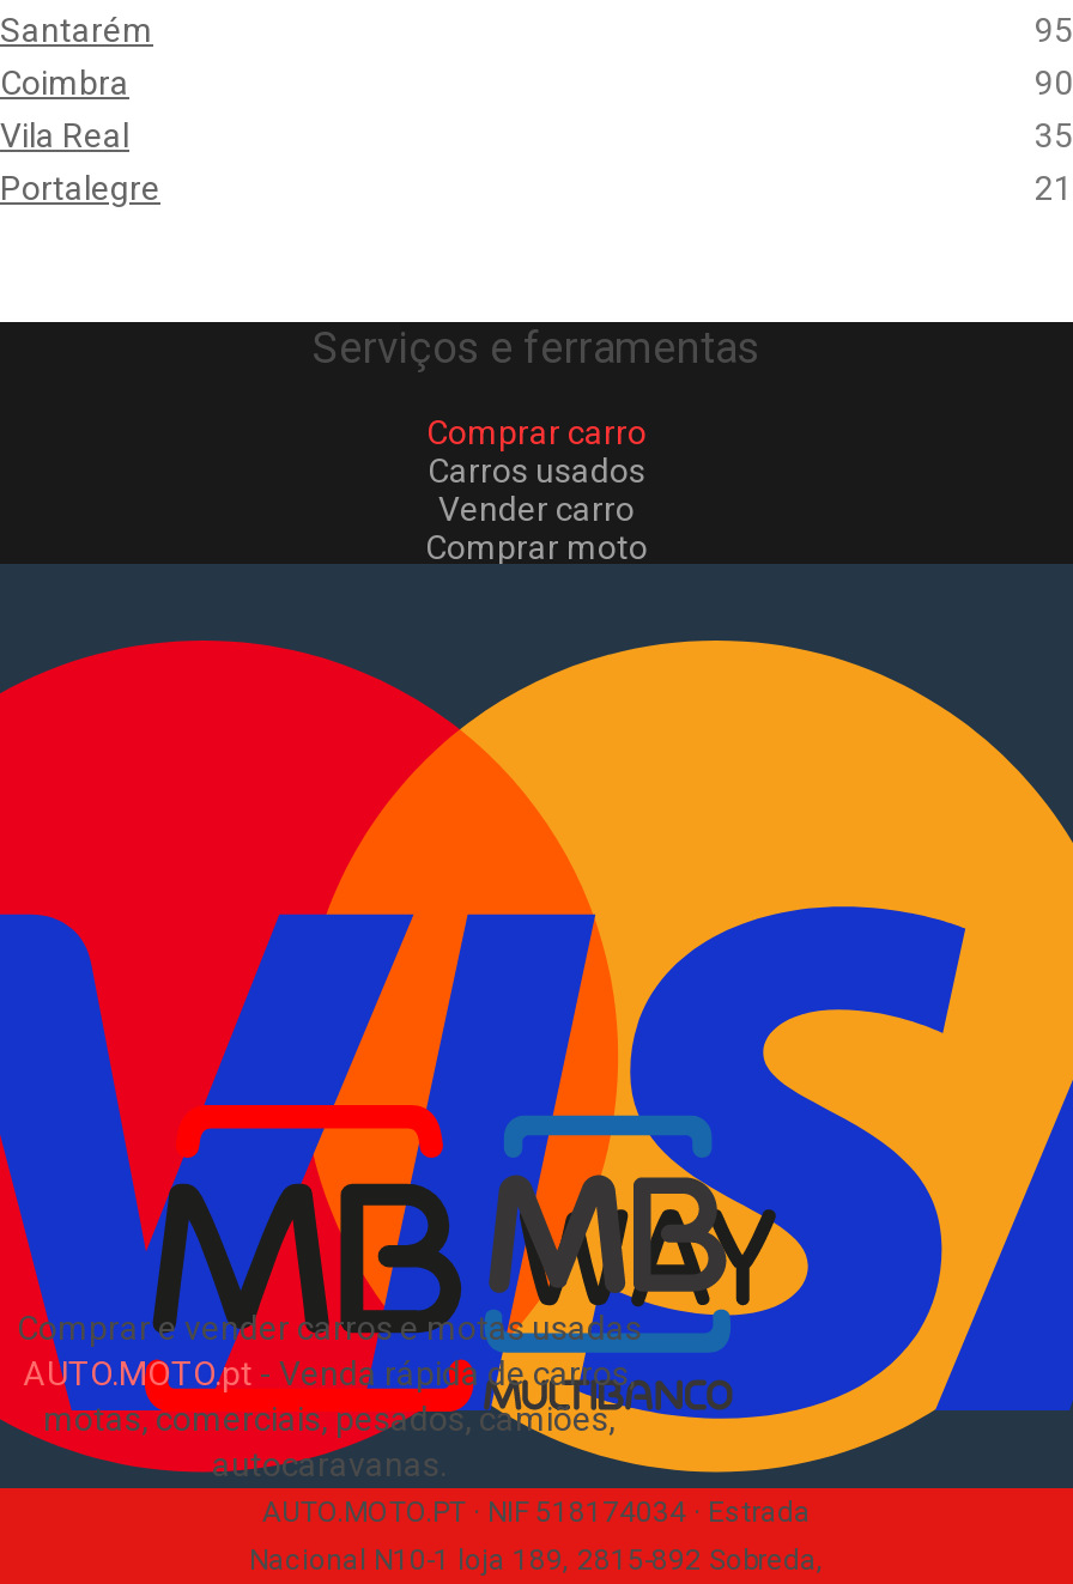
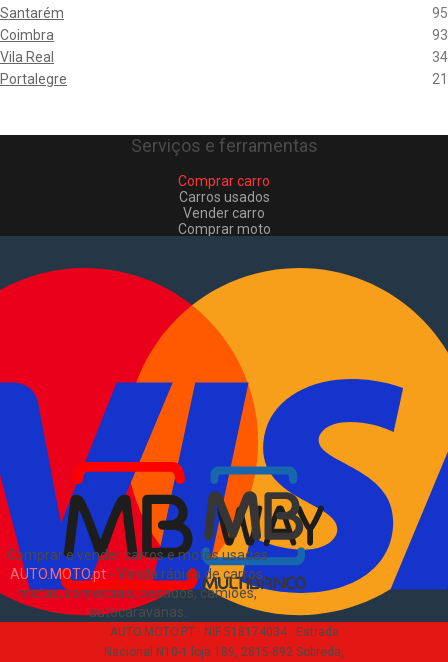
- 90
+ 93

- 35
+ 34
